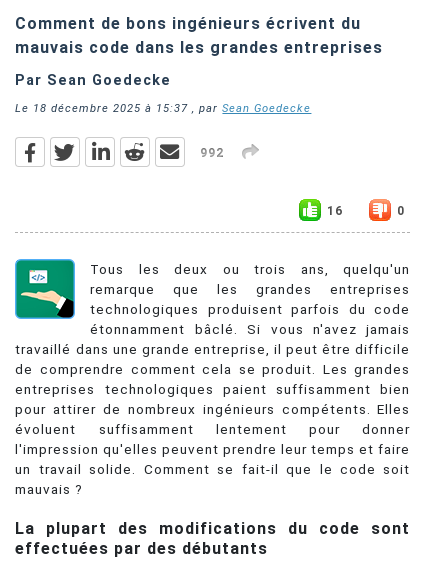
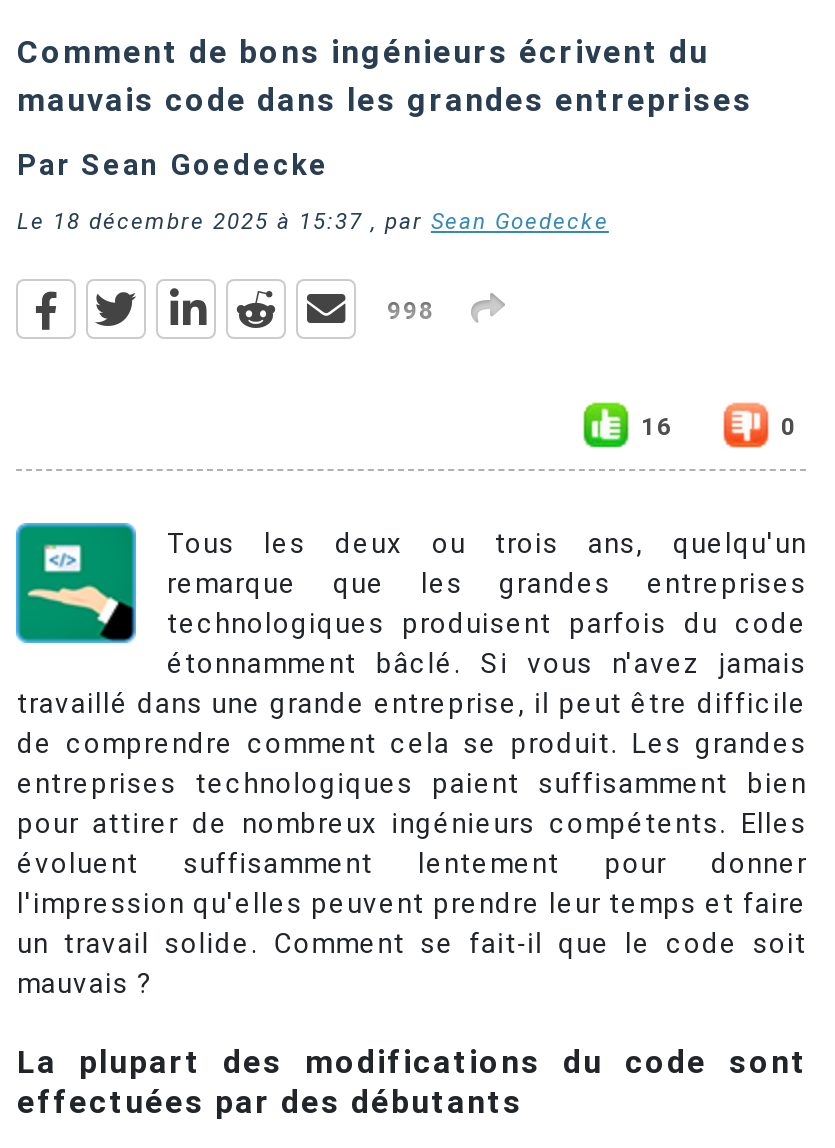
- 992
+ 998
